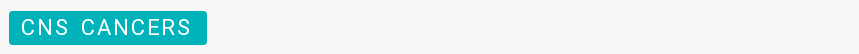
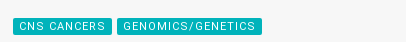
+ GENOMICS/GENETICS
